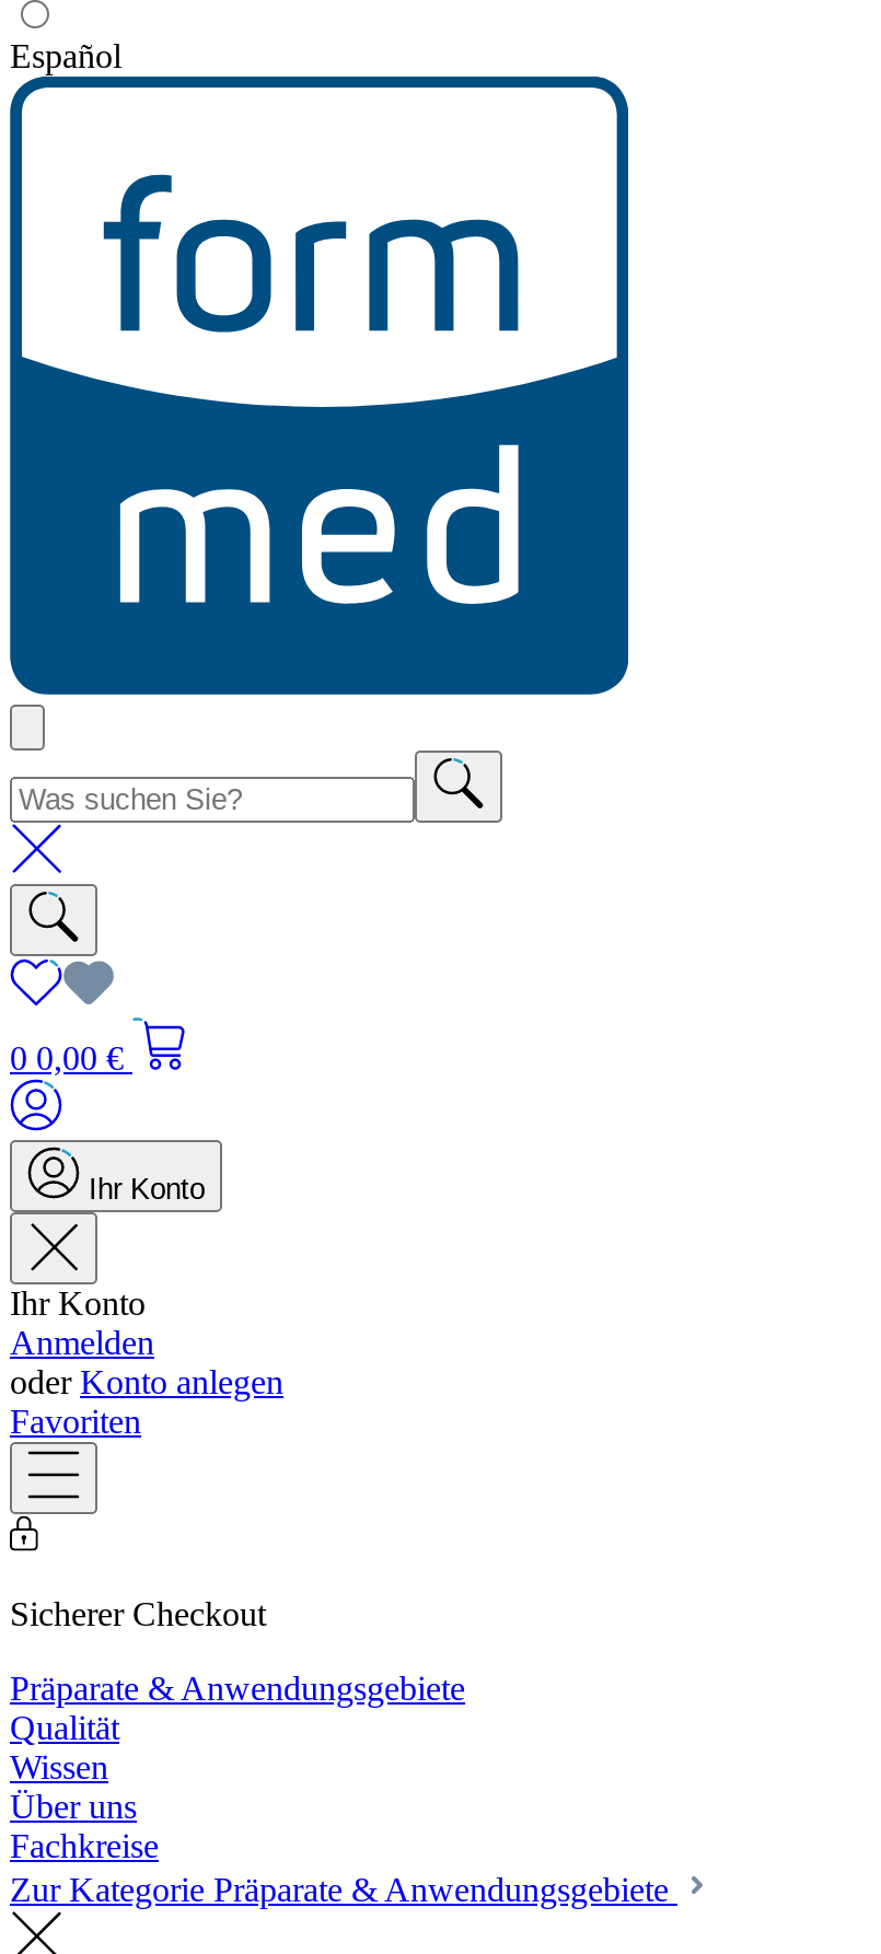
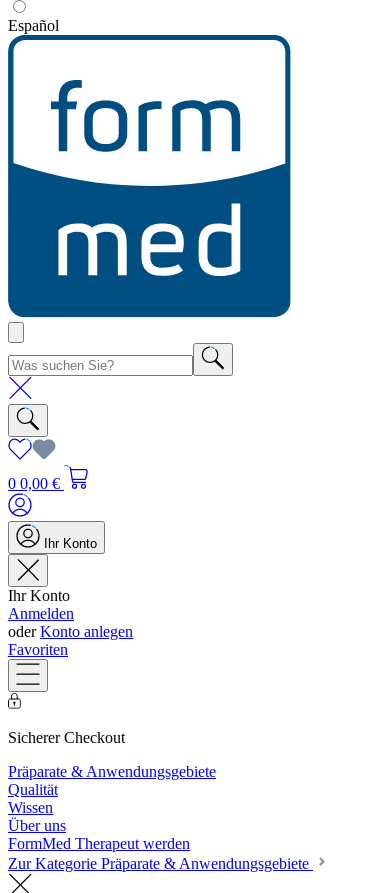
- Fachkreise
+ FormMed Therapeut werden
